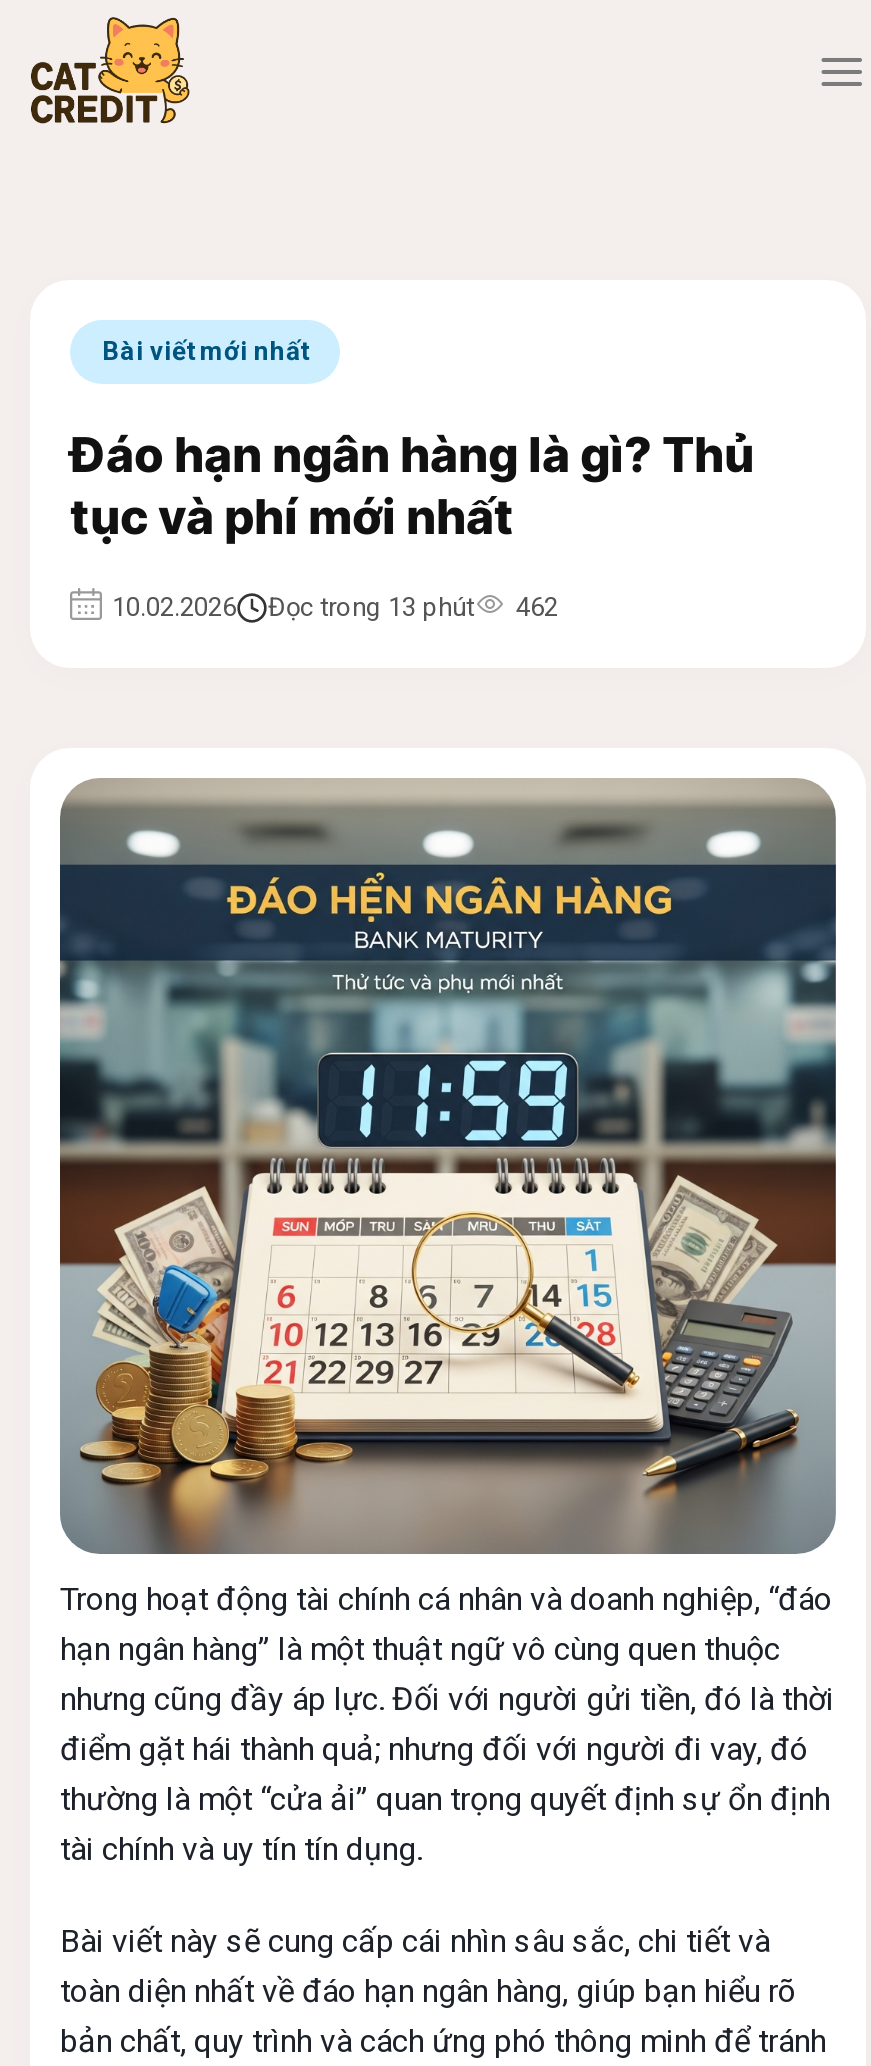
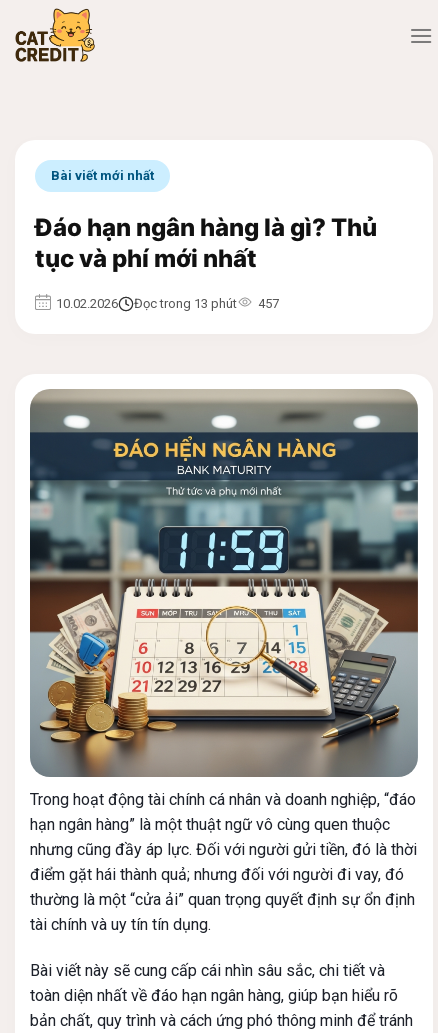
- 10.02.2026 Đọc trong 13 phút 462
+ 10.02.2026 Đọc trong 13 phút 457
